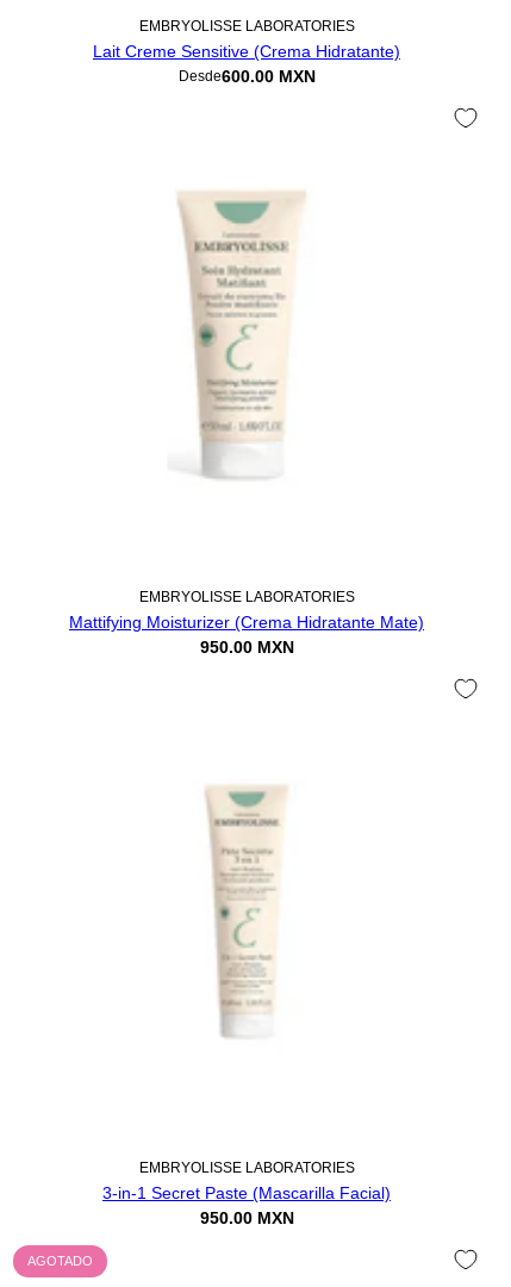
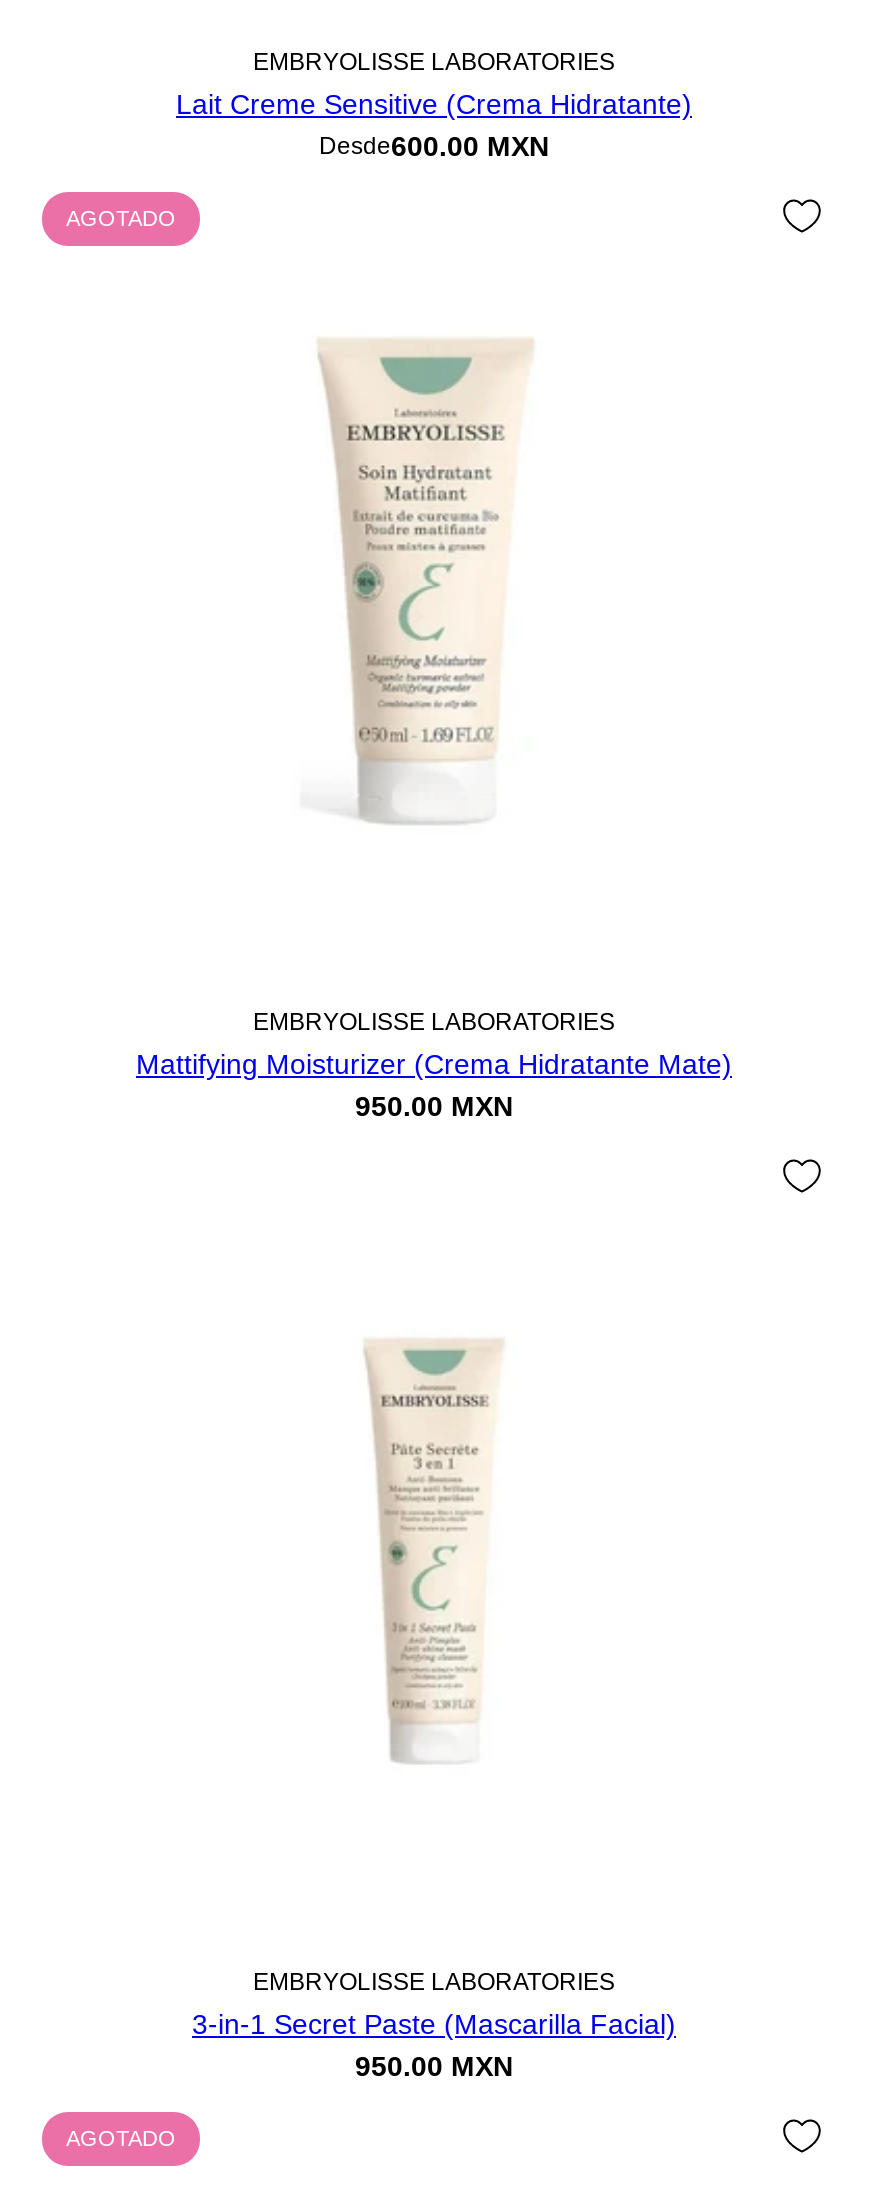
+ AGOTADO
